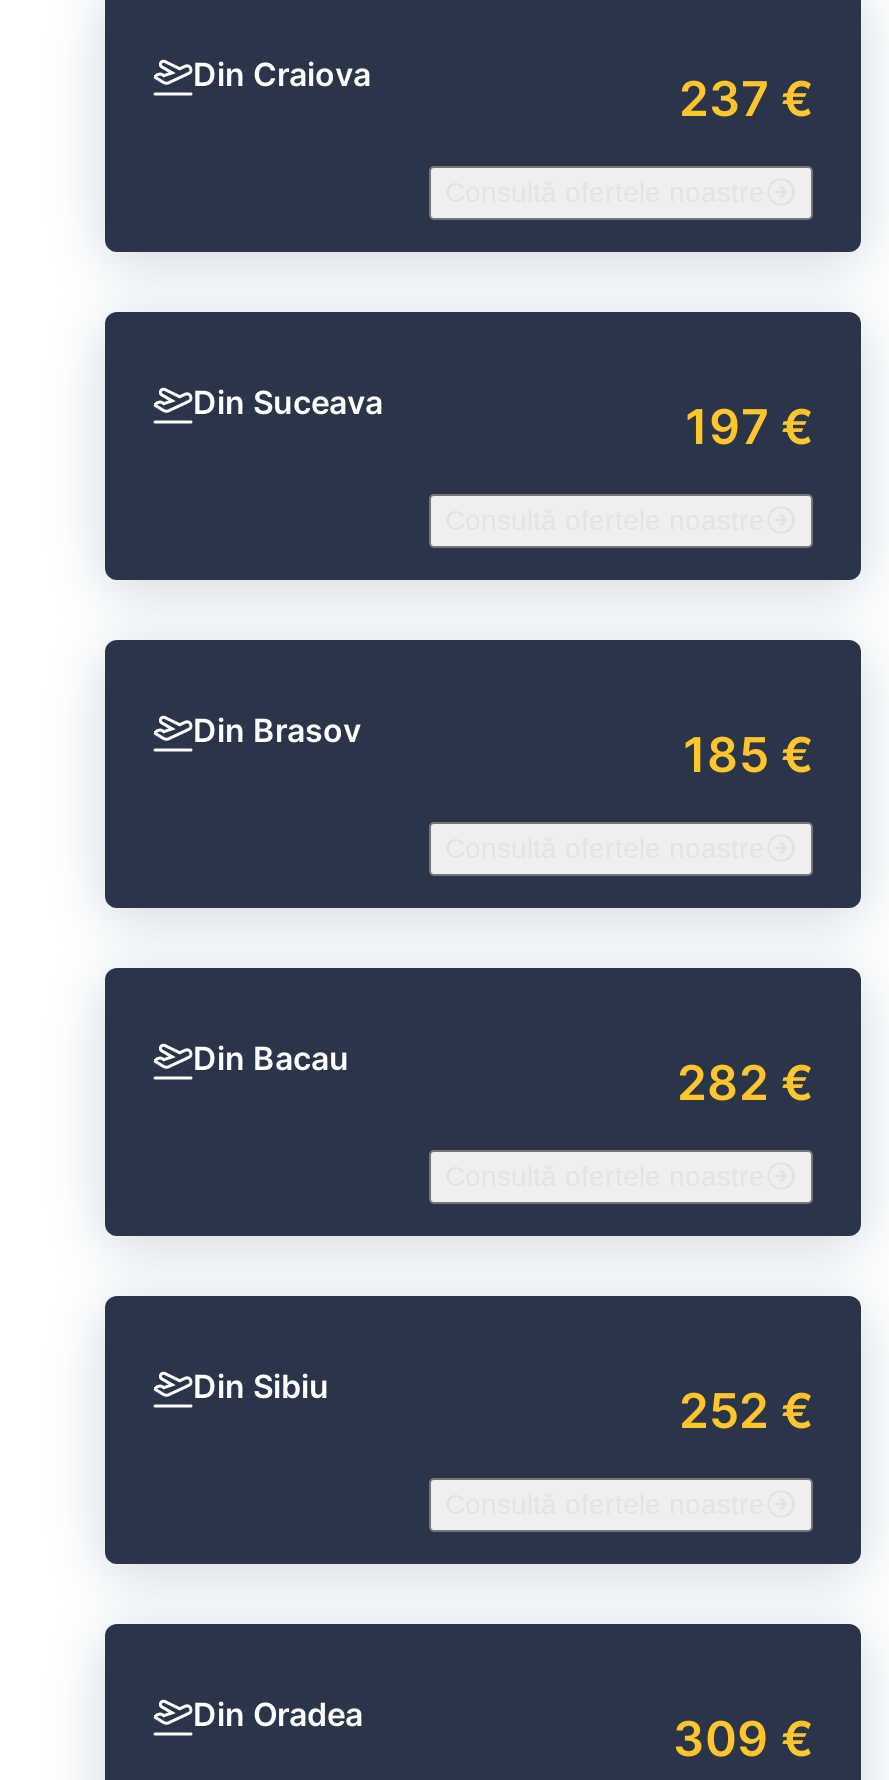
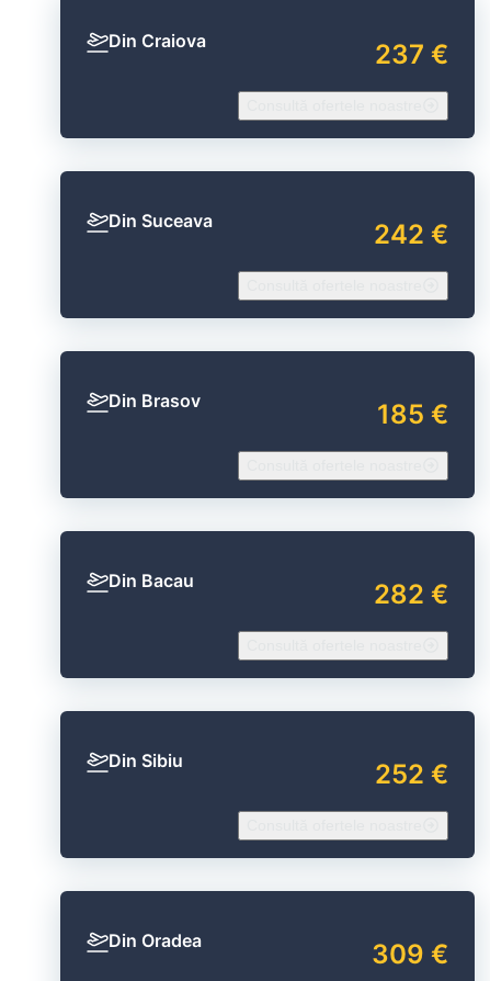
- 197 €
+ 242 €
